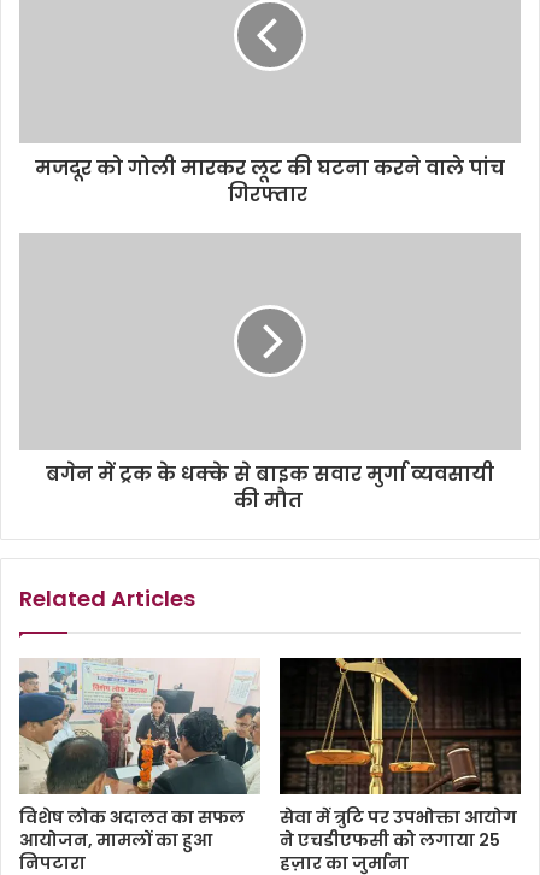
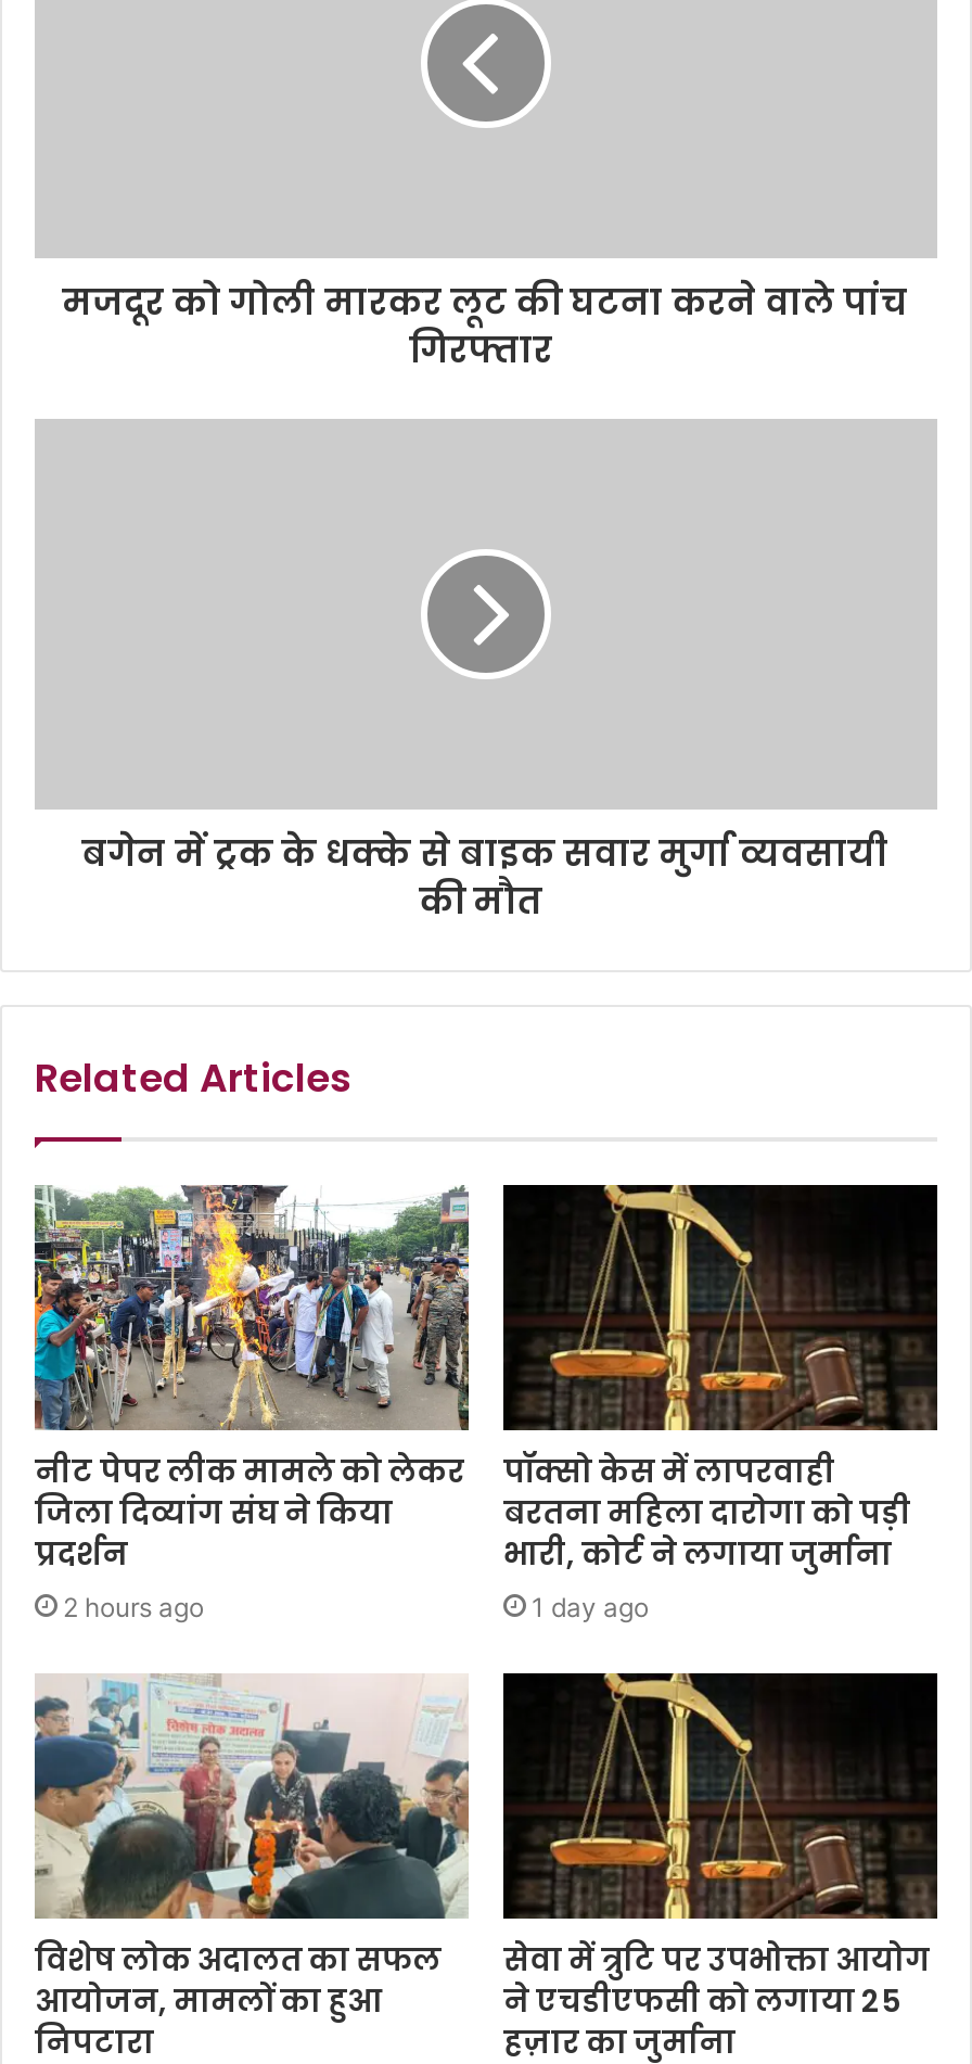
+ [image]
+ नीट पेपर लीक मामले को लेकर
+ जिला दिव्यांग संघ ने किया
+ प्रदर्शन
+ 2 hours ago

+ पॉक्सो केस में लापरवाही
+ बरतना महिला दारोगा को पड़ी
+ भारी, कोर्ट ने लगाया जुर्माना
+ 1 day ago
